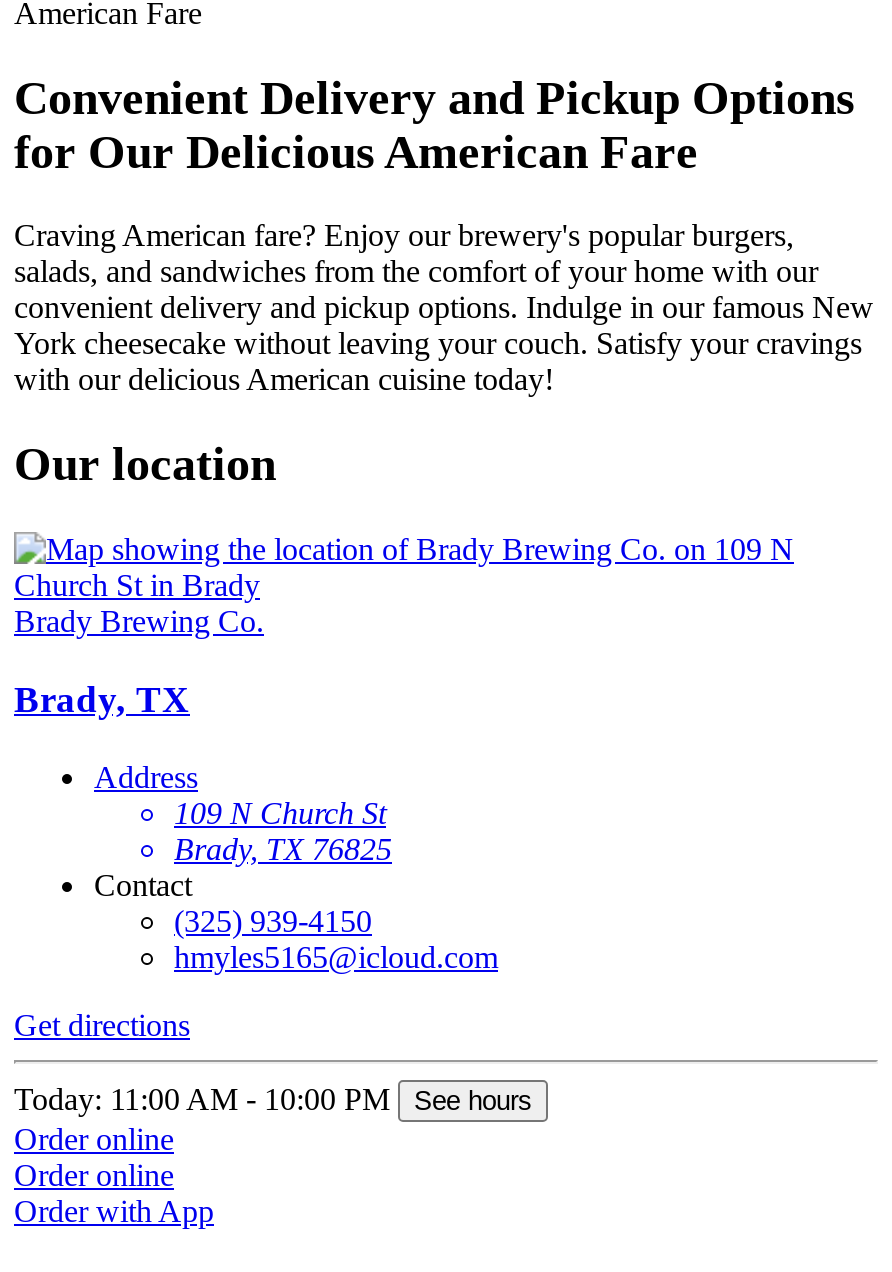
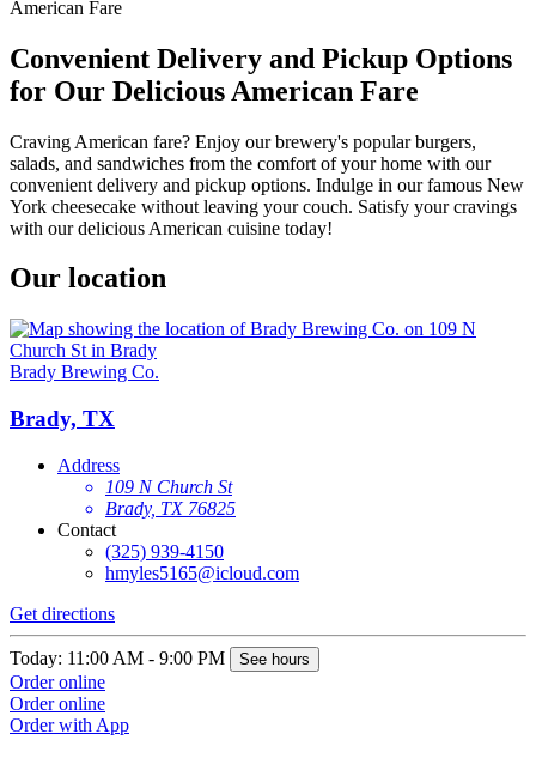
- Today: 11:00 AM - 10:00 PM See hours
+ Today: 11:00 AM - 9:00 PM See hours
